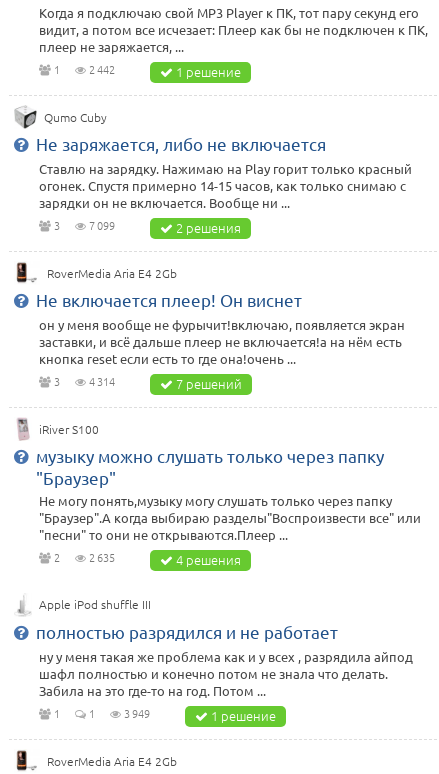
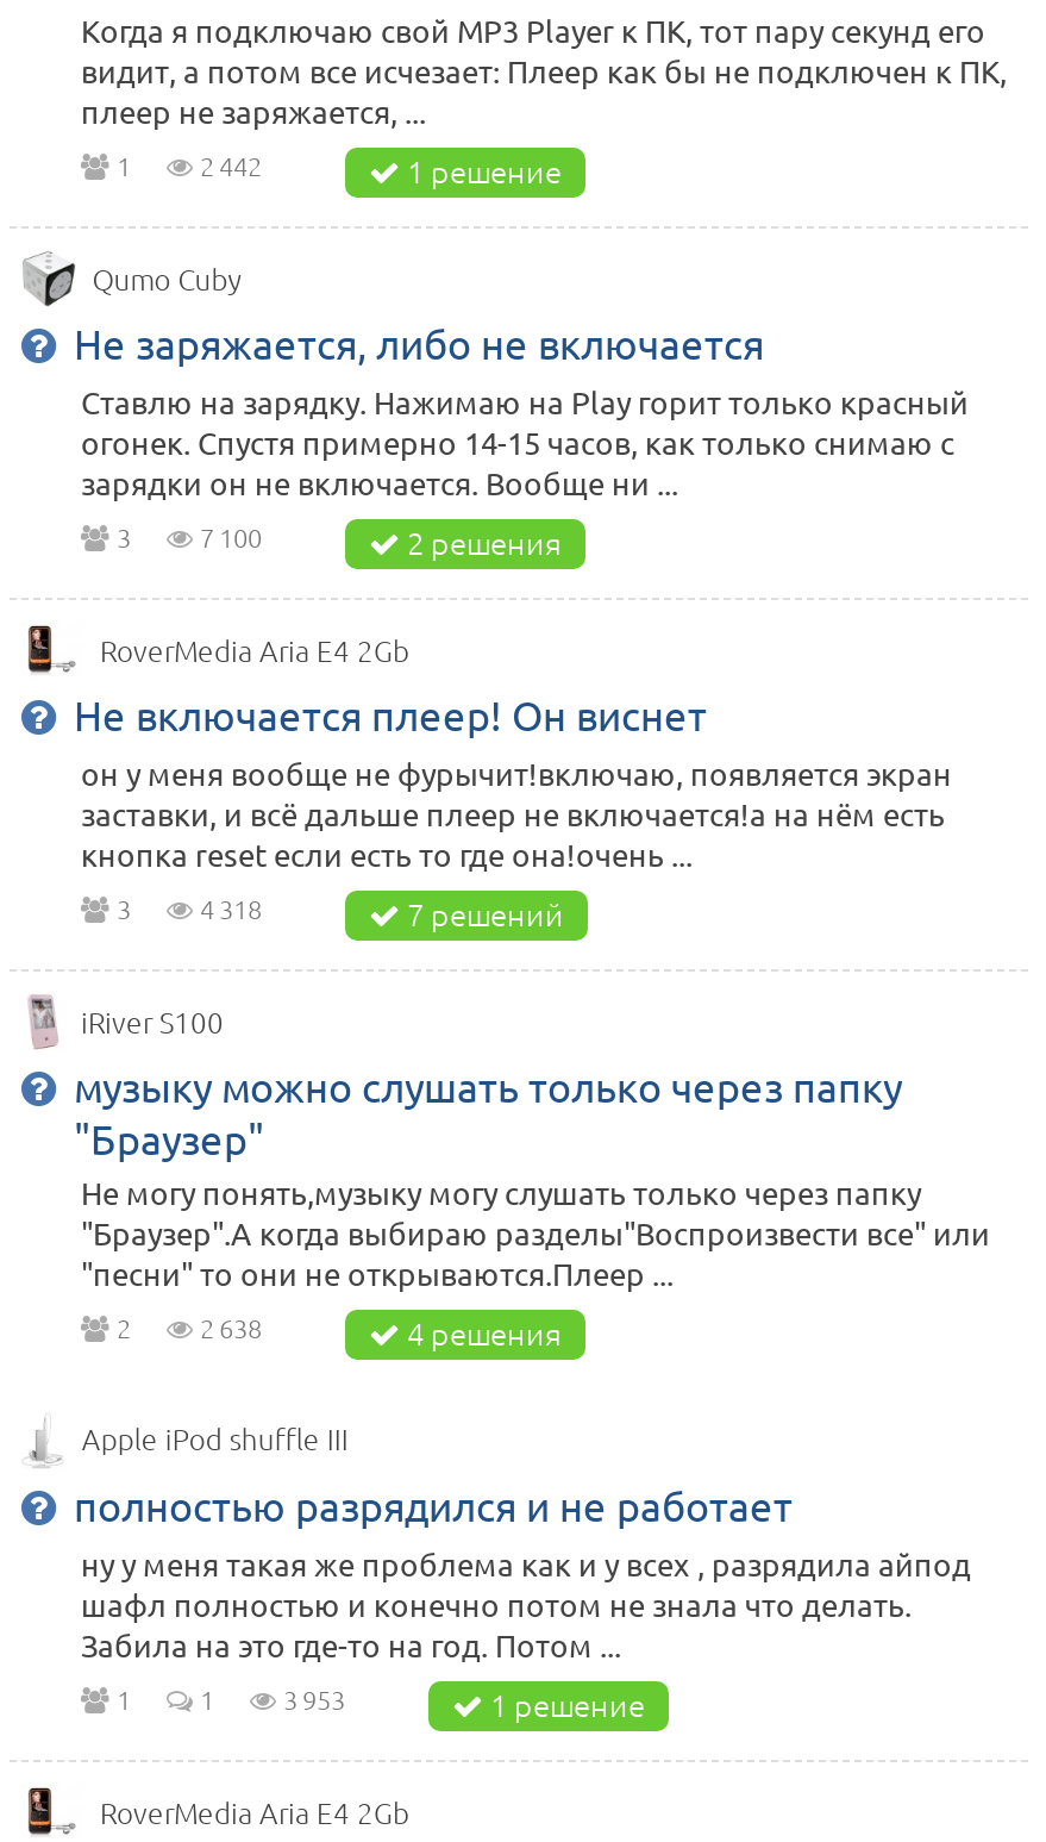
- 3 7 099
+ 3 7 100

- 3 4 314
+ 3 4 318

- 2 2 635
+ 2 2 638

- 1 1 3 949
+ 1 1 3 953
